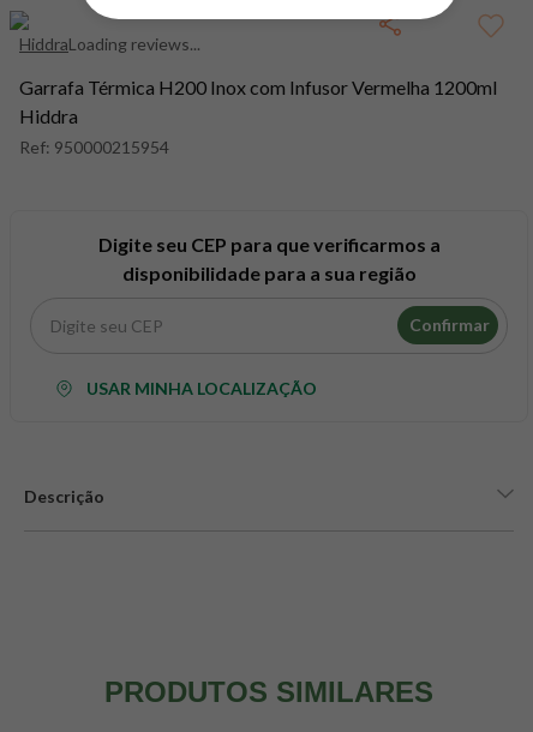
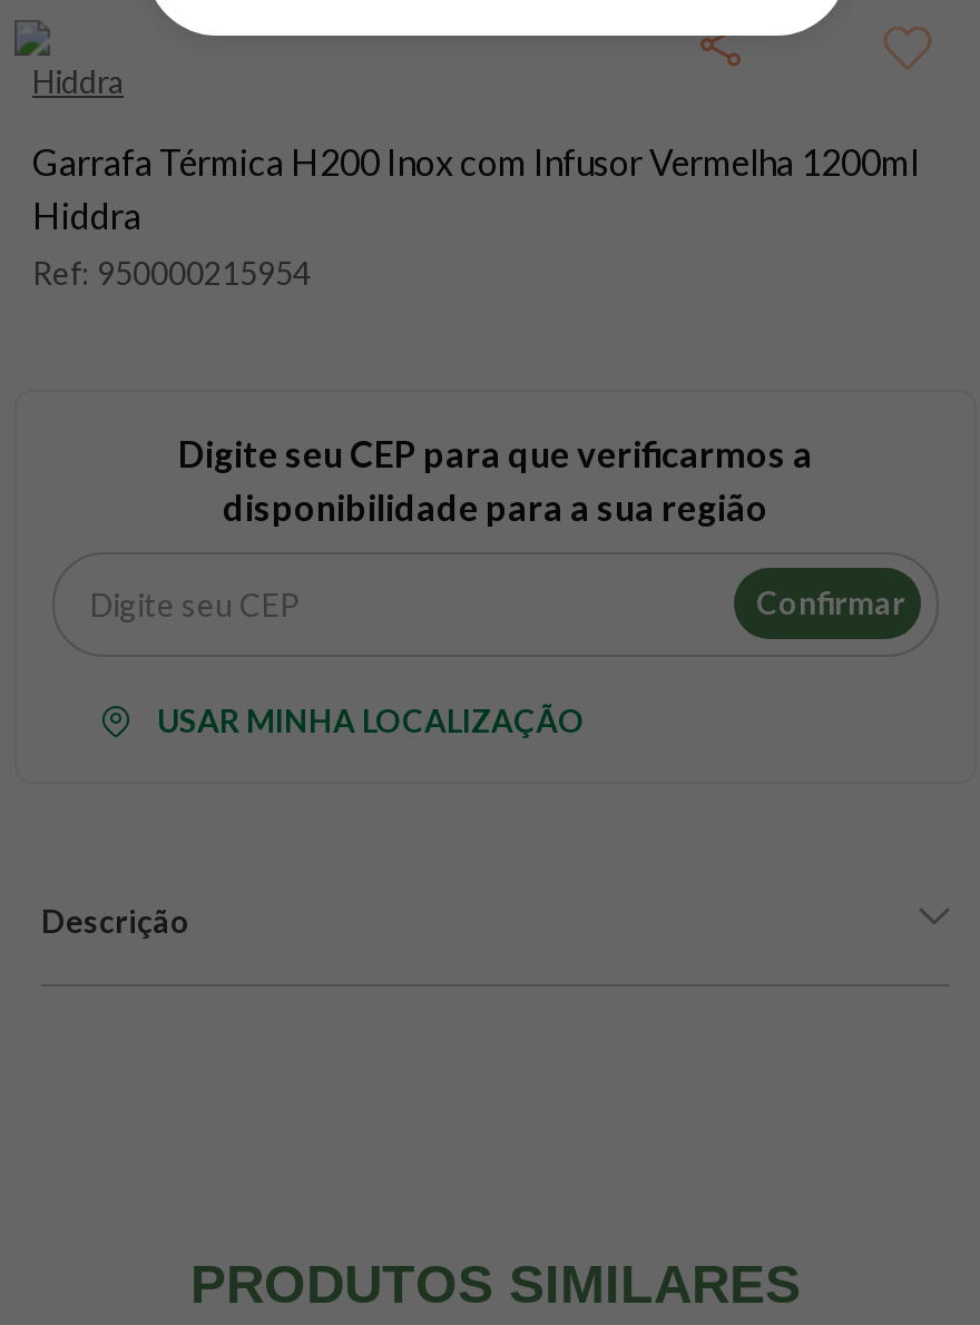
- HiddraLoading reviews...
+ Hiddra
